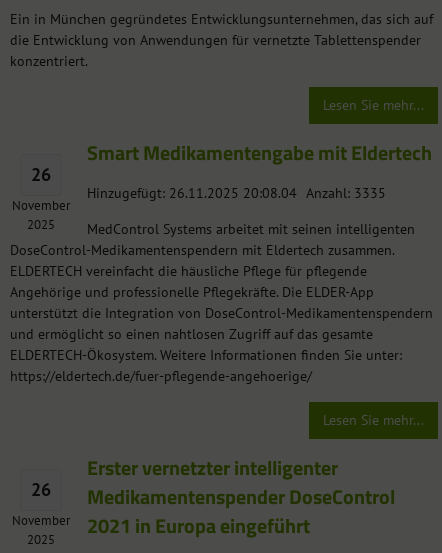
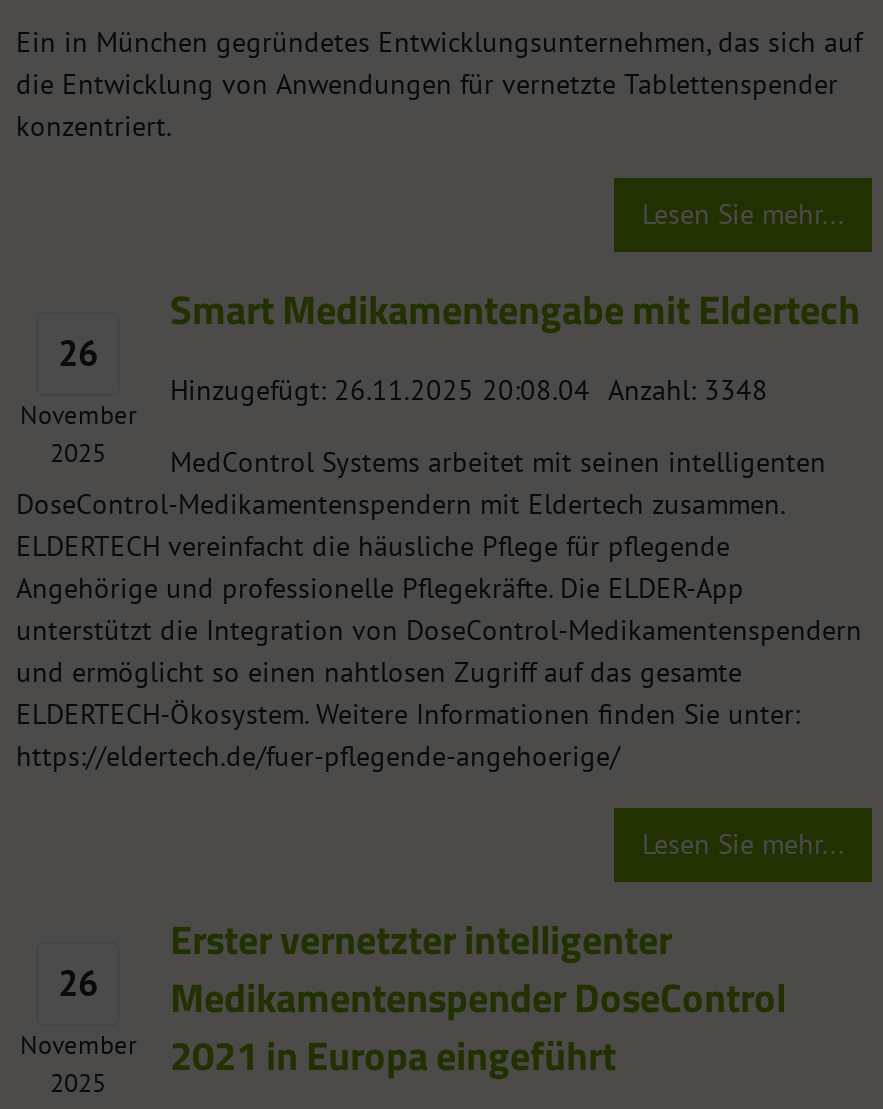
- Hinzugefügt: 26.11.2025 20:08.04 Anzahl: 3335
+ Hinzugefügt: 26.11.2025 20:08.04 Anzahl: 3348
